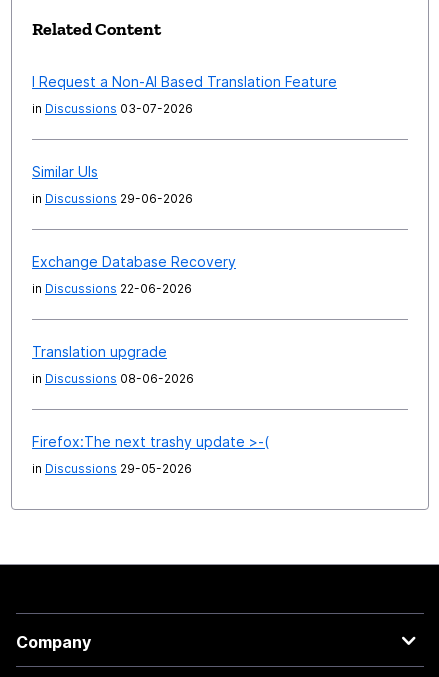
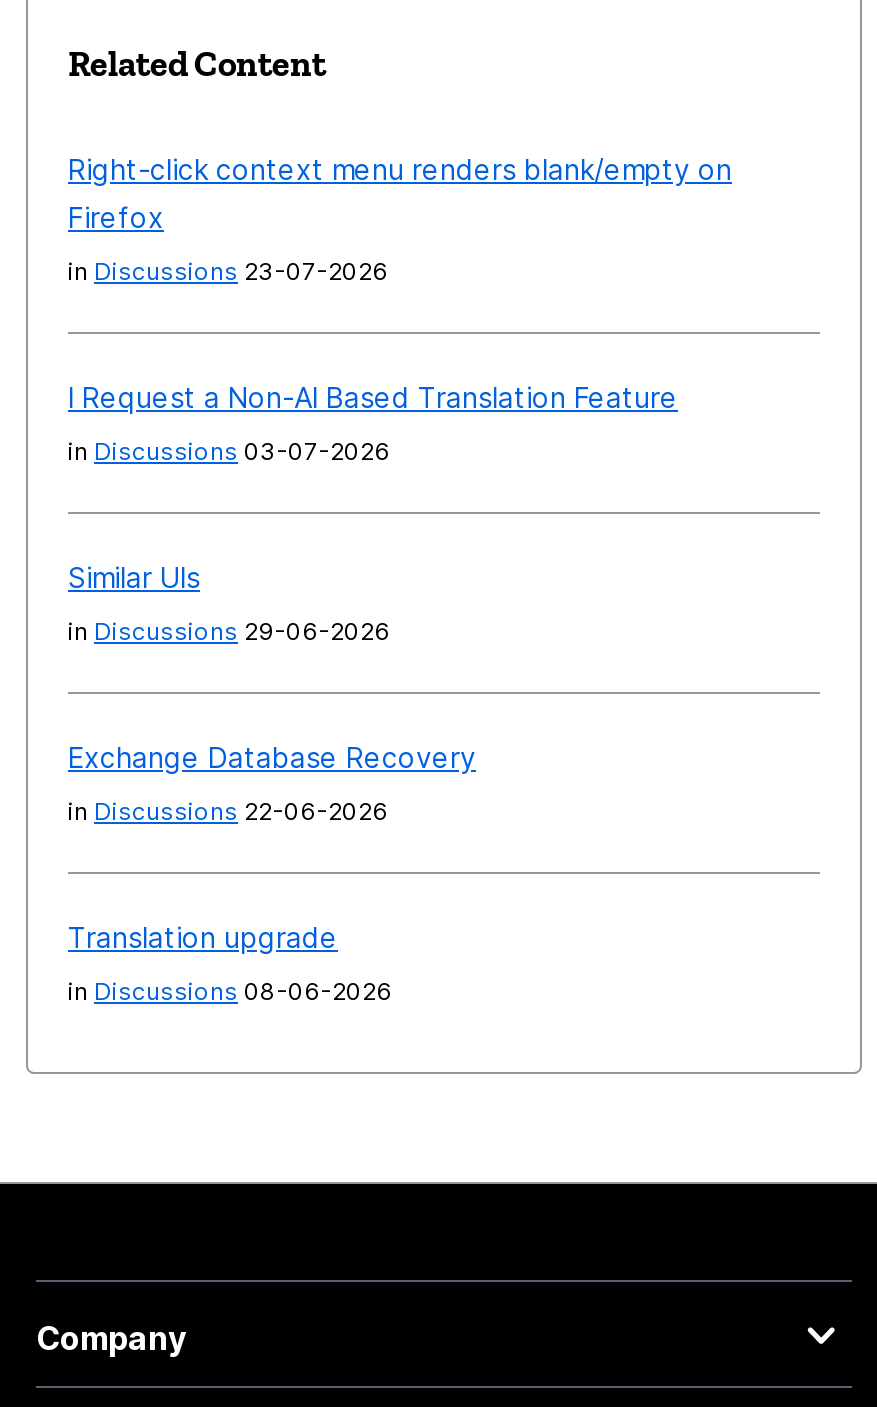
+ Right-click context menu renders blank/empty on
+ Firefox
+ in Discussions 23-07-2026

moved down: I Request a Non-AI Based Translation Feature | in Discussions 03-07-2026 | Similar UIs | in Discussions 29-06-2026 | Exchange Database Recovery | in Discussions 22-06-2026 | Translation upgrade | in Discussions 08-06-2026

- Firefox:The next trashy update >-(
- in Discussions 29-05-2026
